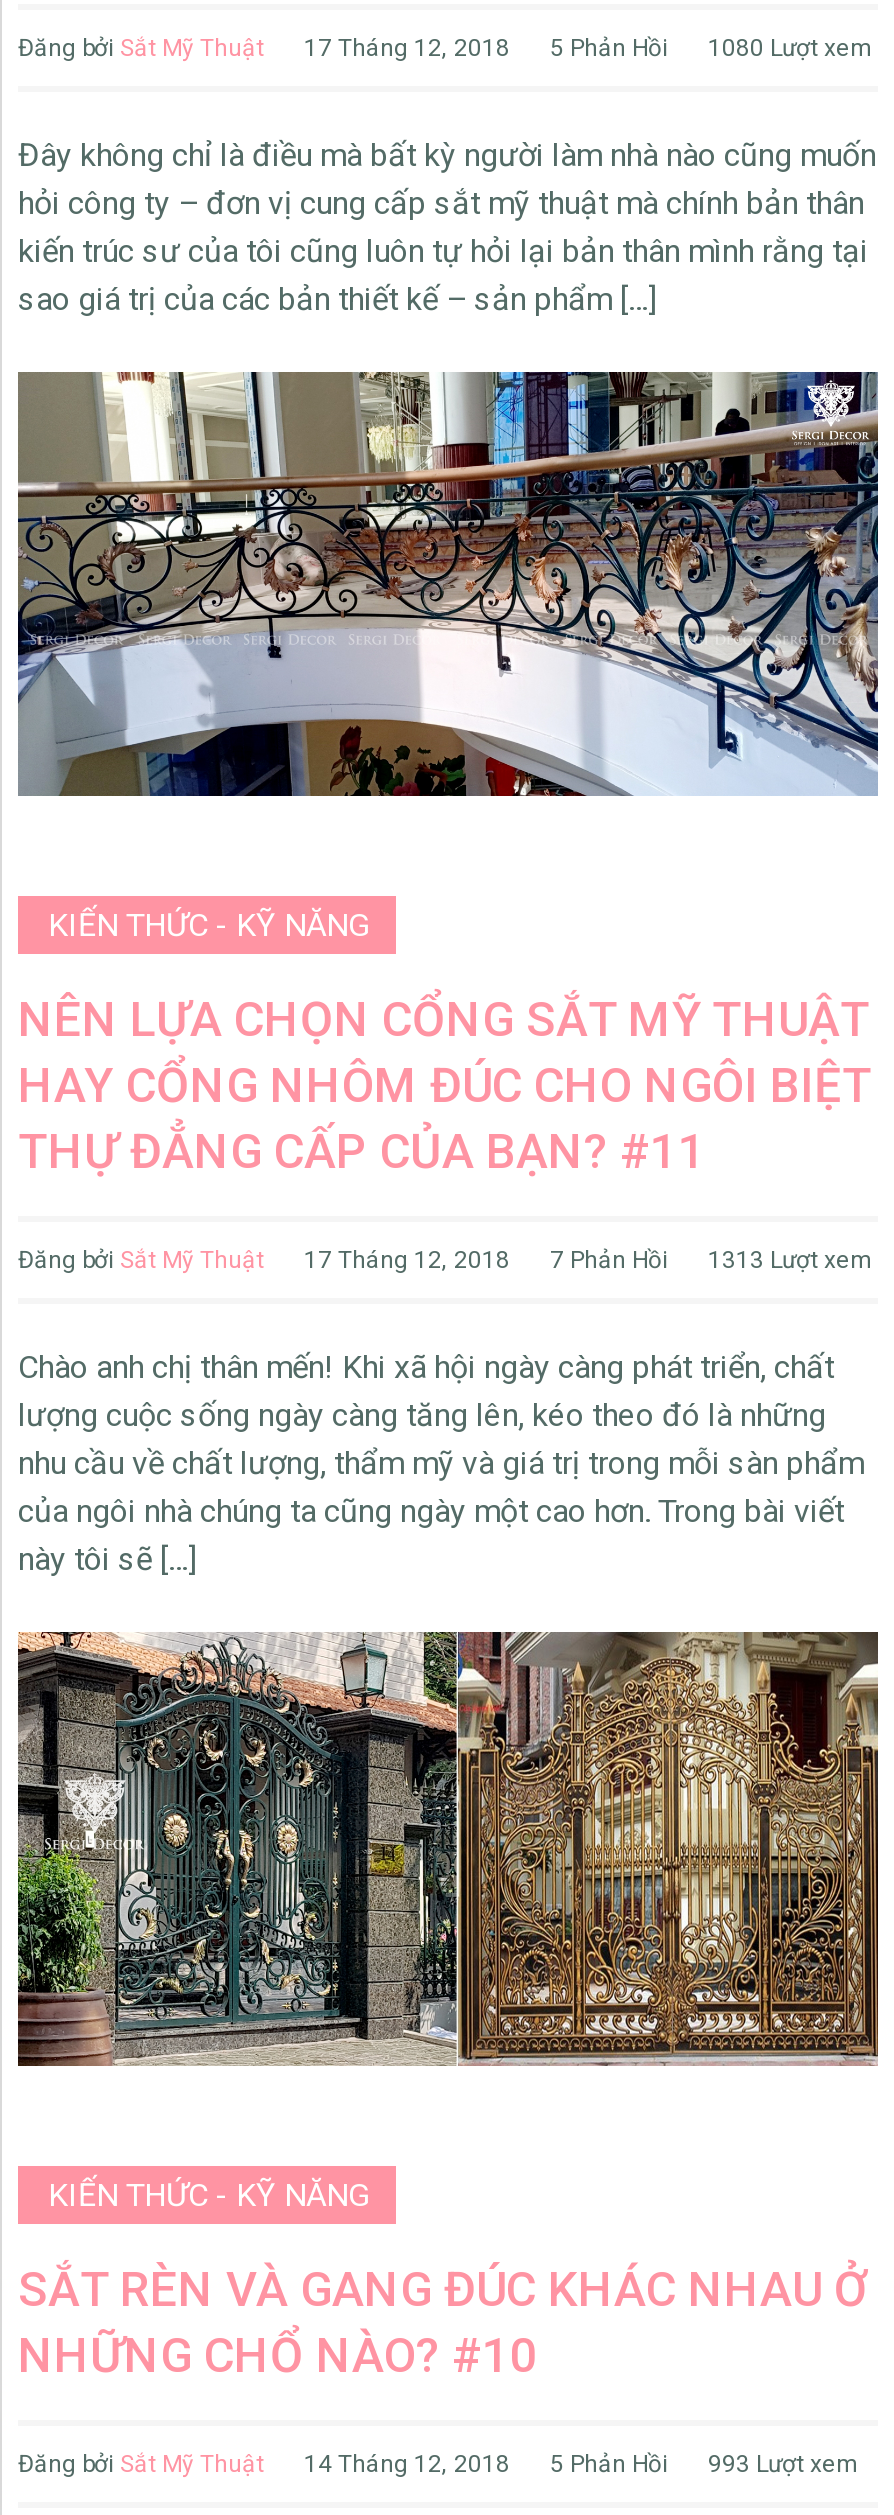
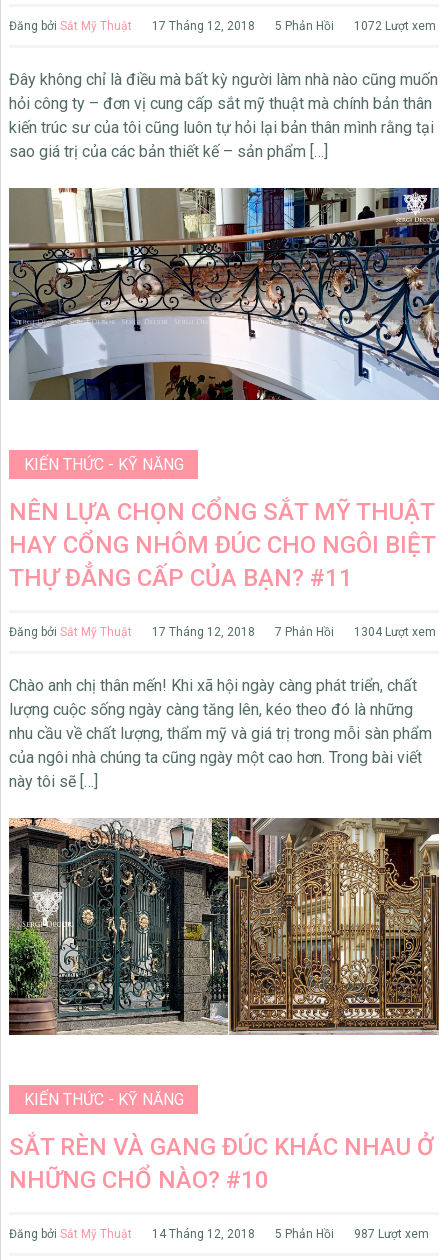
- Đăng bởi Sắt Mỹ Thuật 17 Tháng 12, 2018 5 Phản Hồi 1080 Lượt xem
+ Đăng bởi Sắt Mỹ Thuật 17 Tháng 12, 2018 5 Phản Hồi 1072 Lượt xem

- Đăng bởi Sắt Mỹ Thuật 17 Tháng 12, 2018 7 Phản Hồi 1313 Lượt xem
+ Đăng bởi Sắt Mỹ Thuật 17 Tháng 12, 2018 7 Phản Hồi 1304 Lượt xem

- Đăng bởi Sắt Mỹ Thuật 14 Tháng 12, 2018 5 Phản Hồi 993 Lượt xem
+ Đăng bởi Sắt Mỹ Thuật 14 Tháng 12, 2018 5 Phản Hồi 987 Lượt xem
